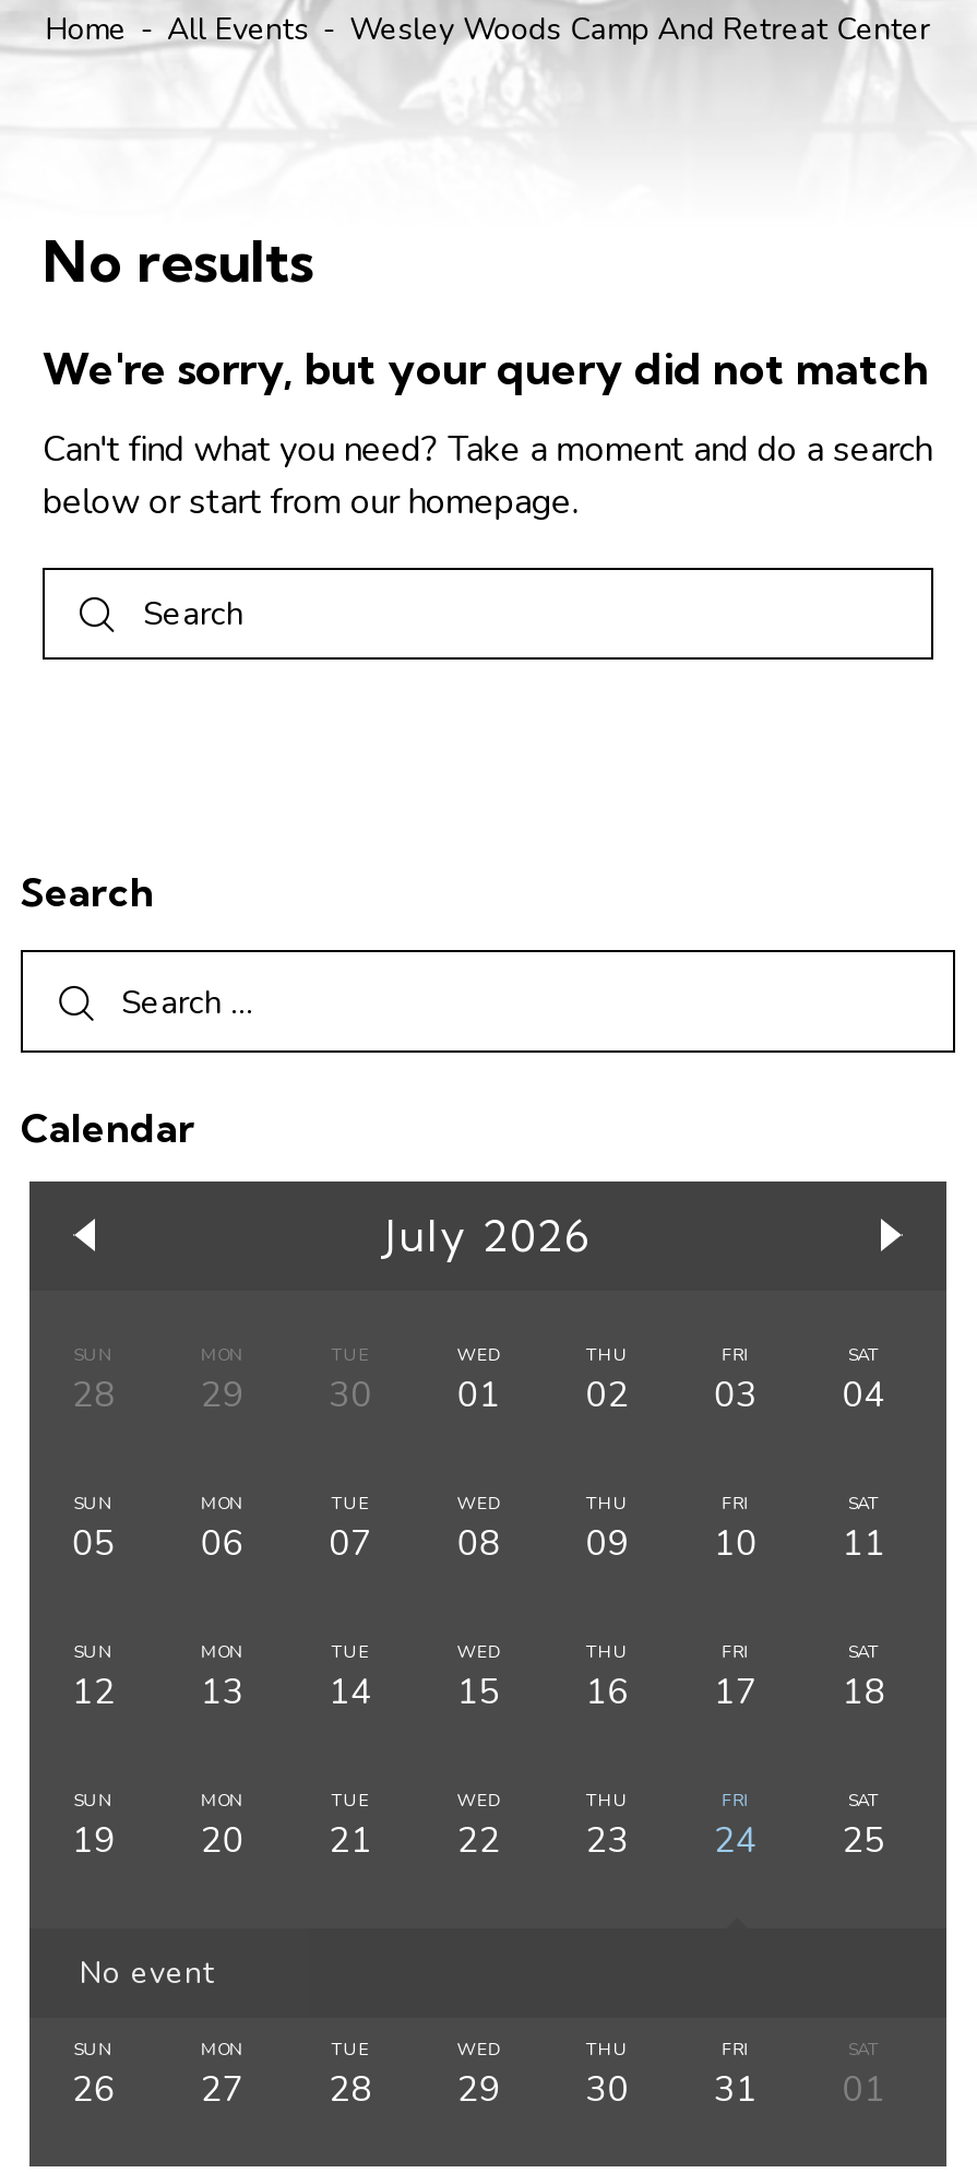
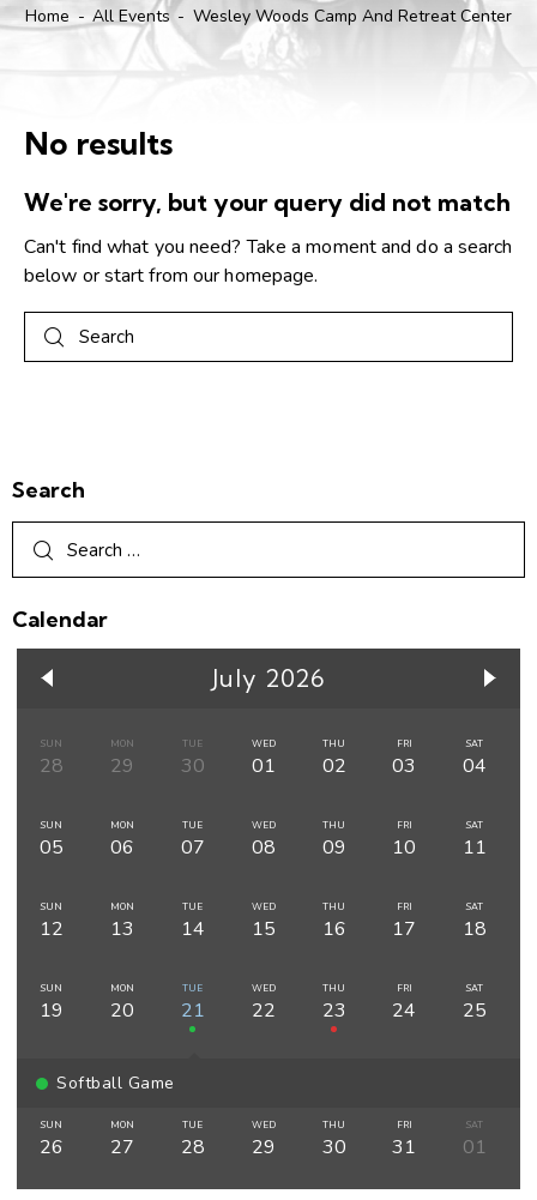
- No event
+ Softball Game
